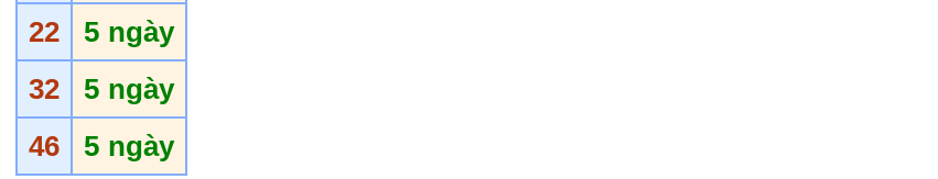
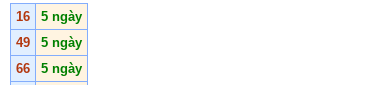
- 22 5 ngày
+ 16 5 ngày

- 32 5 ngày
+ 49 5 ngày

- 46 5 ngày
+ 66 5 ngày
